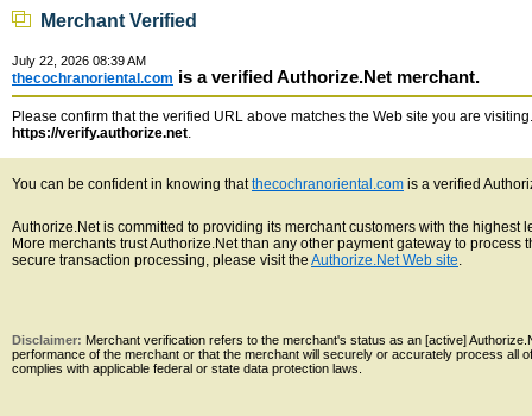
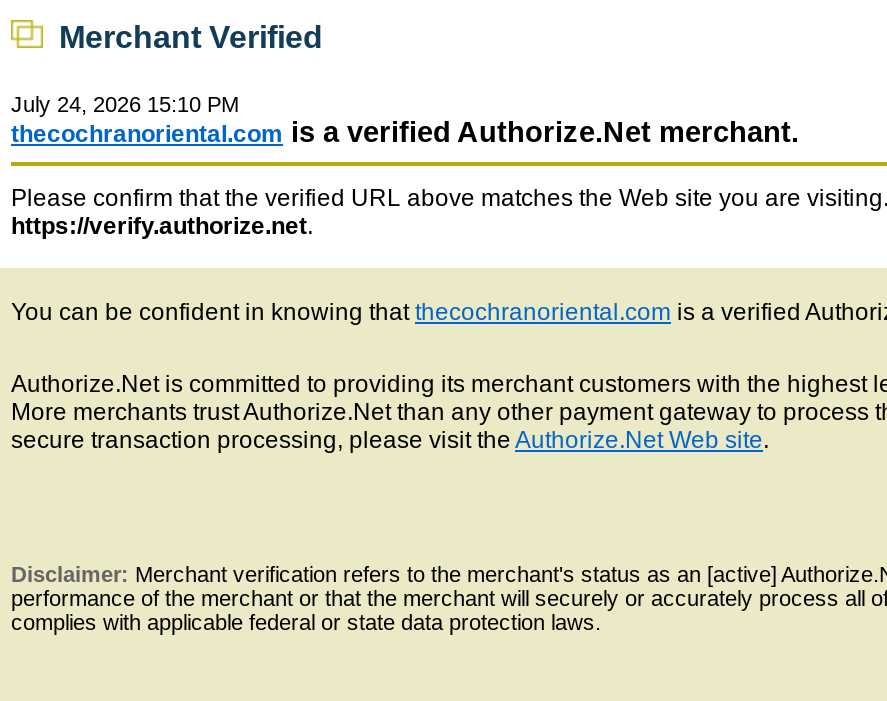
- July 22, 2026 08:39 AM
+ July 24, 2026 15:10 PM
